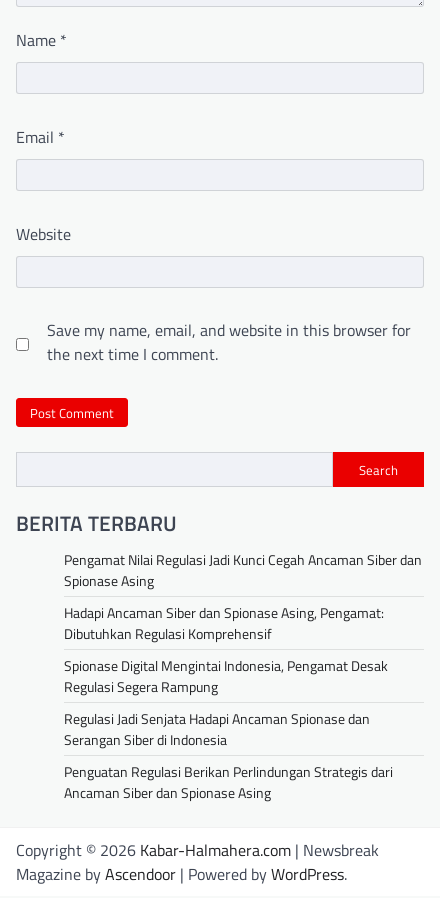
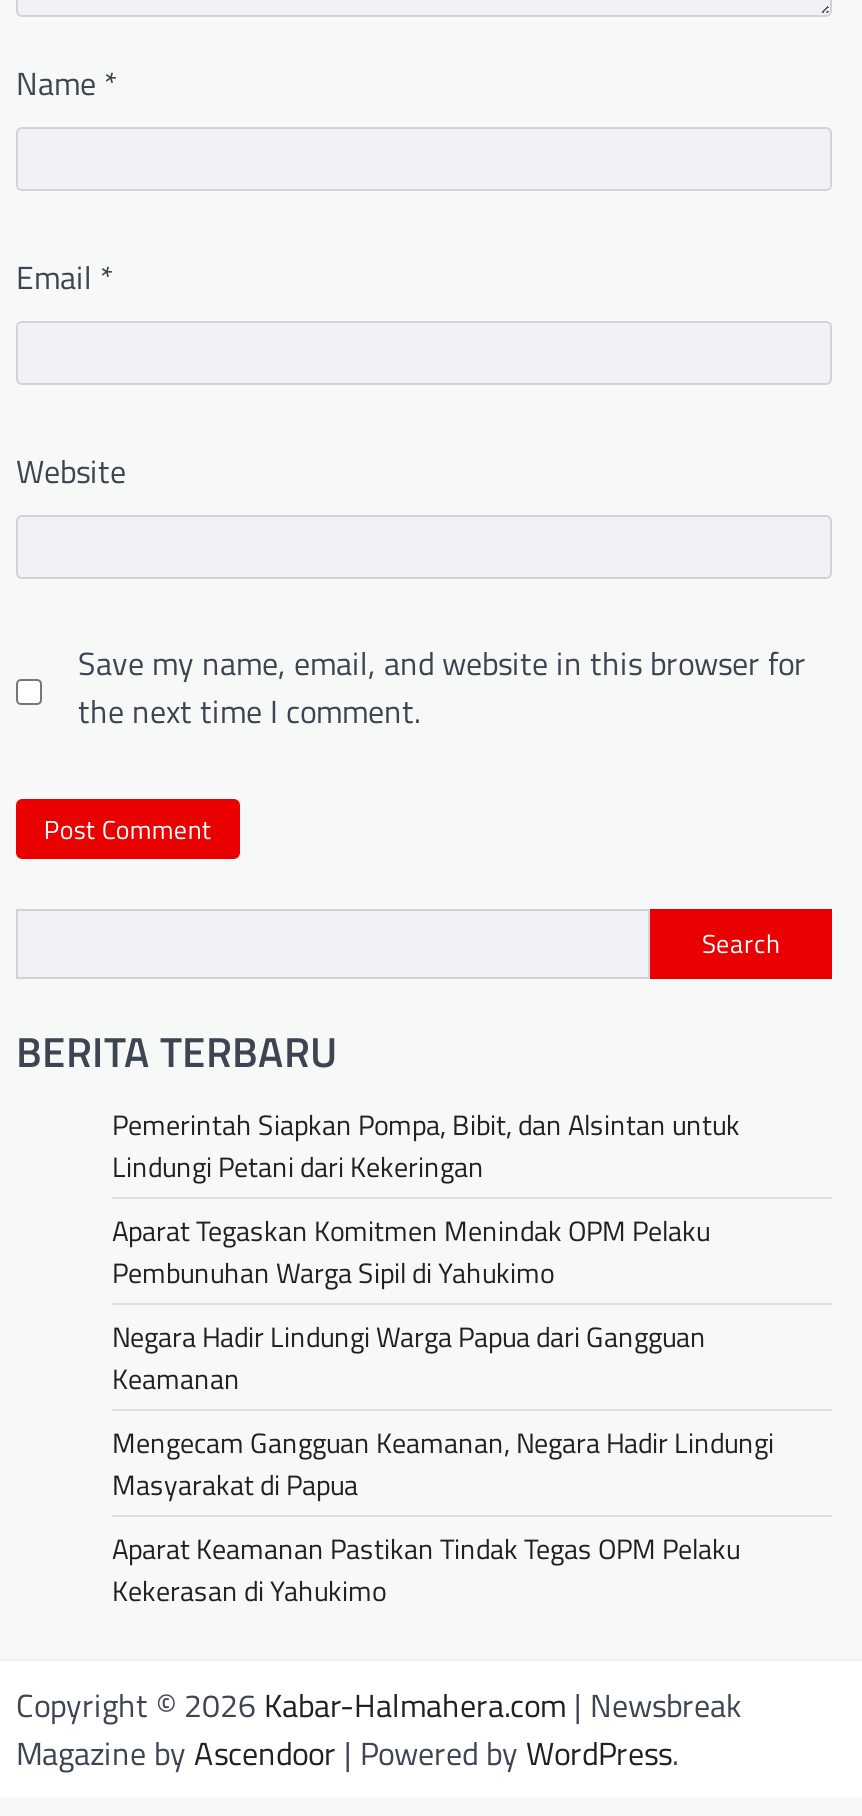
- Pengamat Nilai Regulasi Jadi Kunci Cegah Ancaman Siber dan
- Spionase Asing
+ Pemerintah Siapkan Pompa, Bibit, dan Alsintan untuk
+ Lindungi Petani dari Kekeringan

- Hadapi Ancaman Siber dan Spionase Asing, Pengamat:
- Dibutuhkan Regulasi Komprehensif
+ Aparat Tegaskan Komitmen Menindak OPM Pelaku
+ Pembunuhan Warga Sipil di Yahukimo

- Spionase Digital Mengintai Indonesia, Pengamat Desak
- Regulasi Segera Rampung
+ Negara Hadir Lindungi Warga Papua dari Gangguan
+ Keamanan

- Regulasi Jadi Senjata Hadapi Ancaman Spionase dan
- Serangan Siber di Indonesia
+ Mengecam Gangguan Keamanan, Negara Hadir Lindungi
+ Masyarakat di Papua

- Penguatan Regulasi Berikan Perlindungan Strategis dari
- Ancaman Siber dan Spionase Asing
+ Aparat Keamanan Pastikan Tindak Tegas OPM Pelaku
+ Kekerasan di Yahukimo
